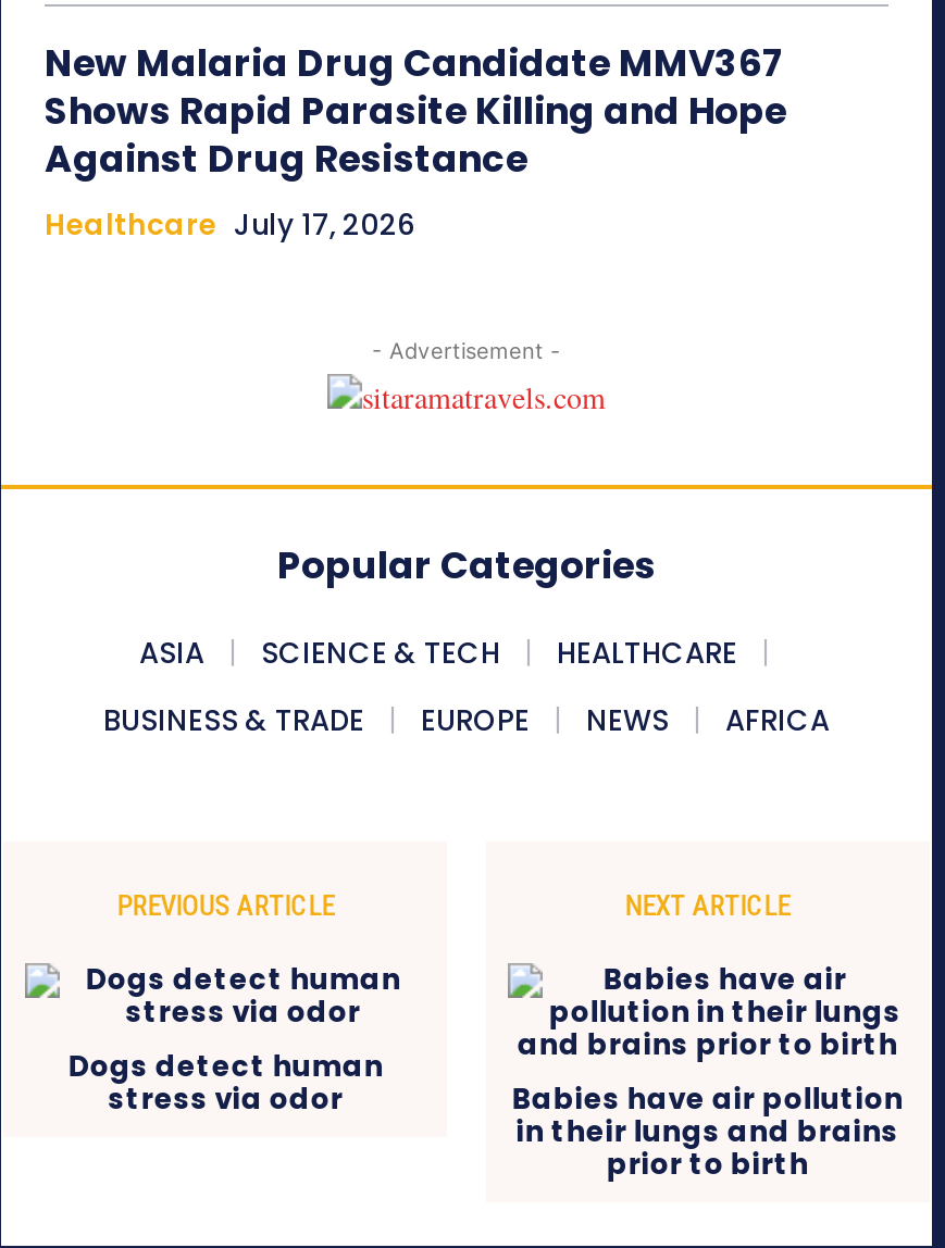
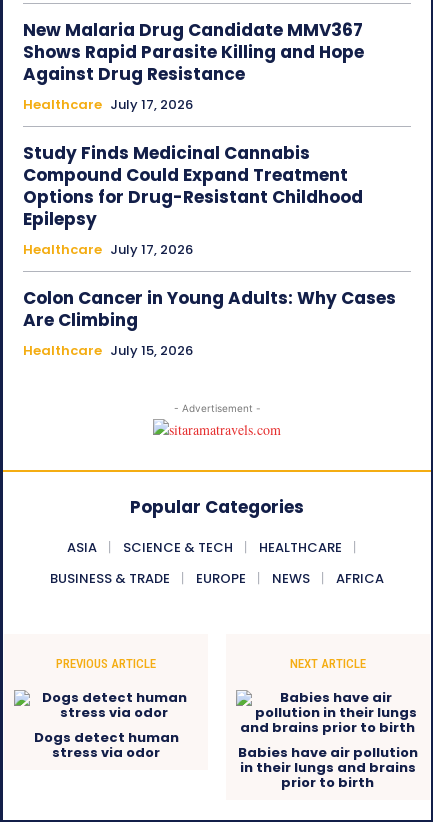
+ Study Finds Medicinal Cannabis
+ Compound Could Expand Treatment
+ Options for Drug-Resistant Childhood
+ Epilepsy
+ Healthcare July 17, 2026
+ Colon Cancer in Young Adults: Why Cases
+ Are Climbing
+ Healthcare July 15, 2026
